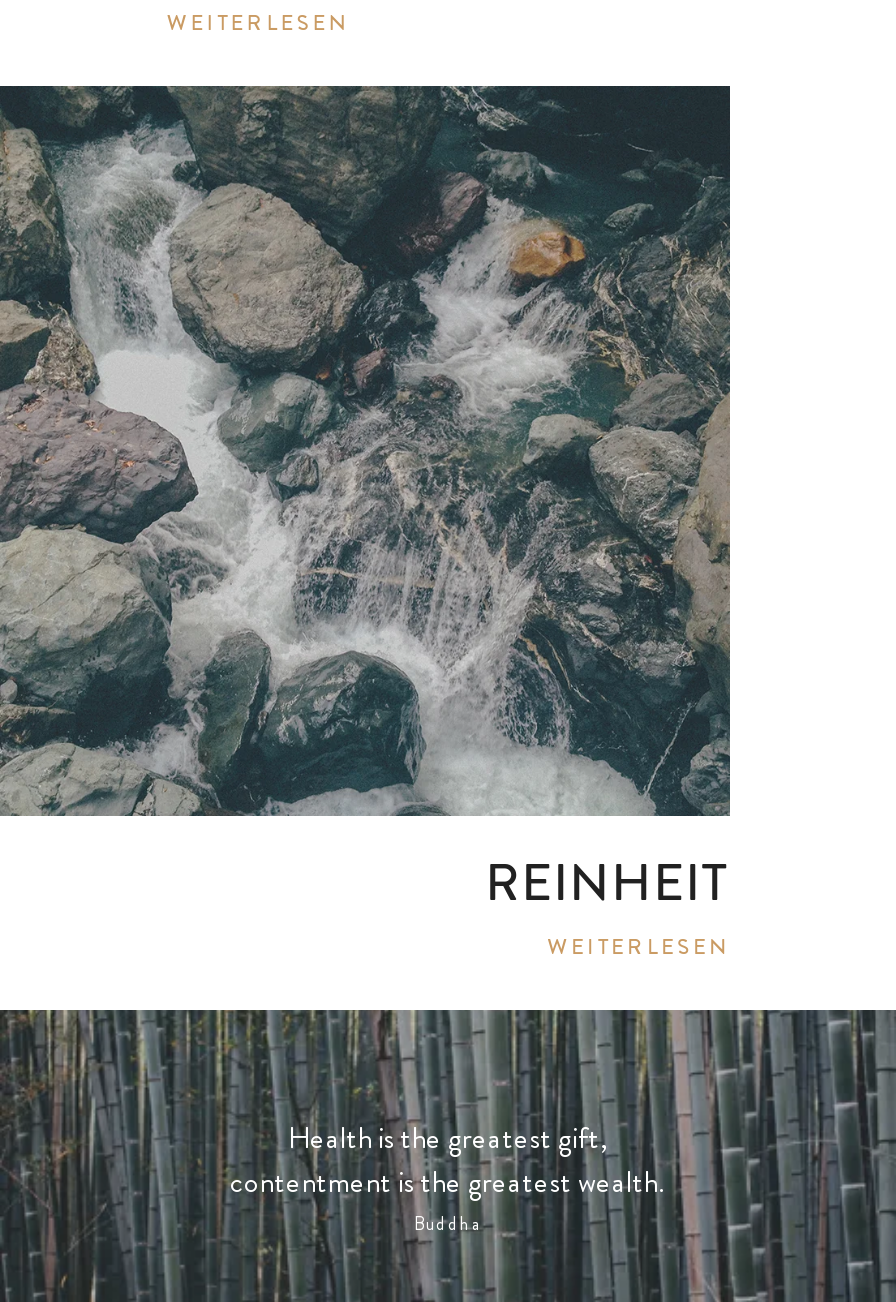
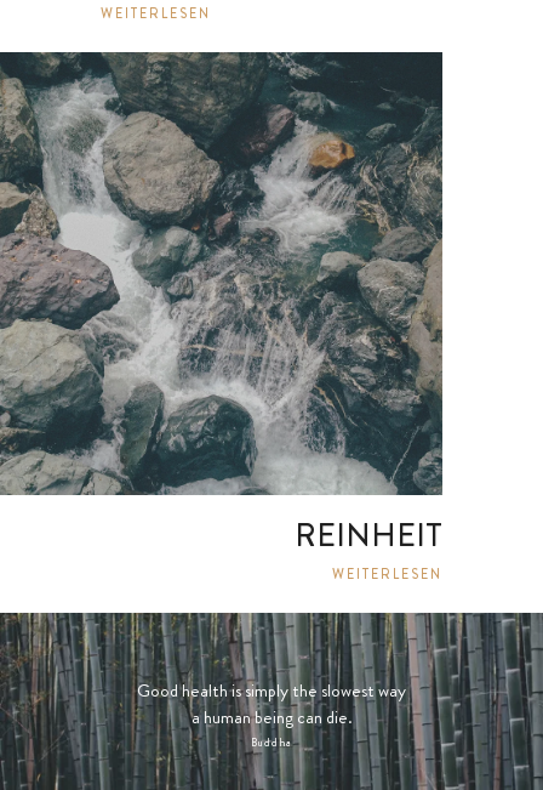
- Health is the greatest gift,
- contentment is the greatest wealth.
+ Good health is simply the slowest way
+ a human being can die.
